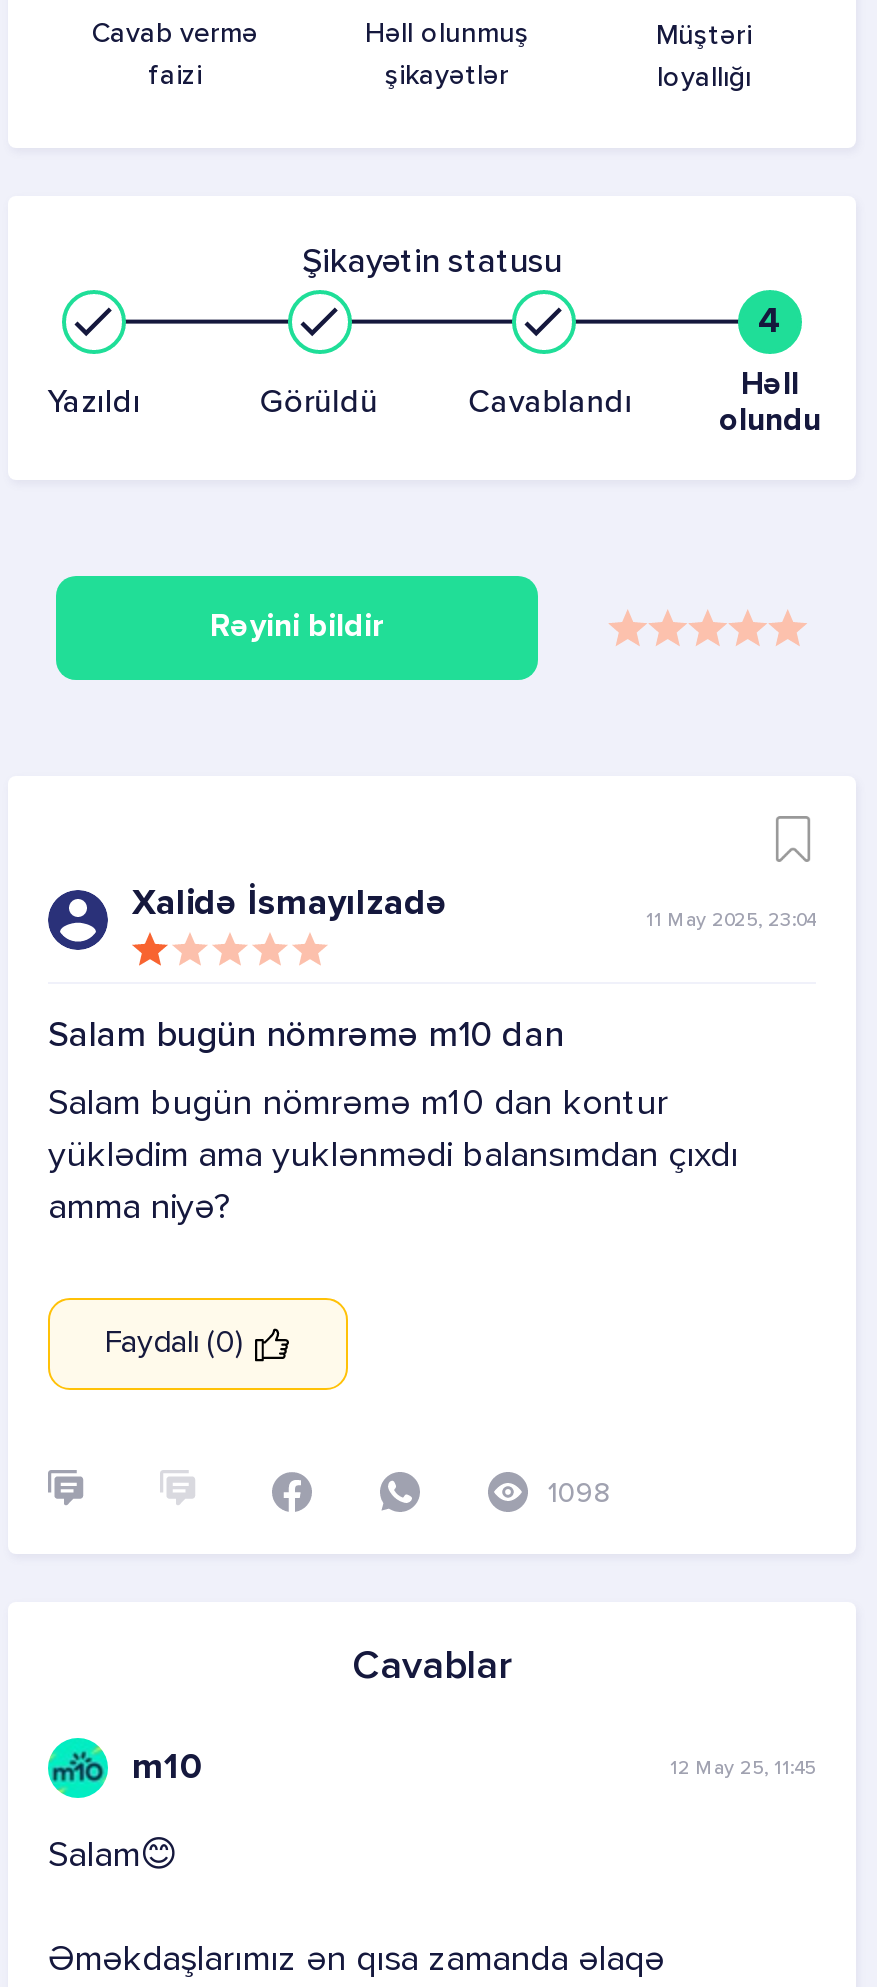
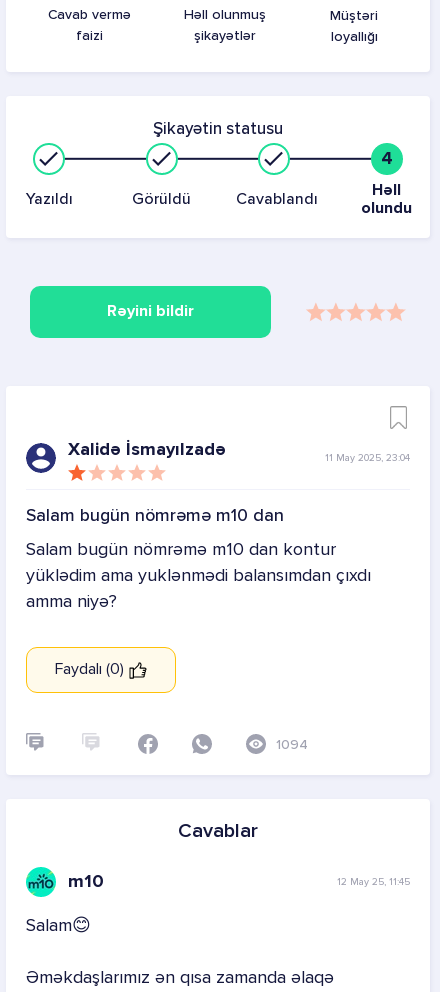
- 1098
+ 1094
